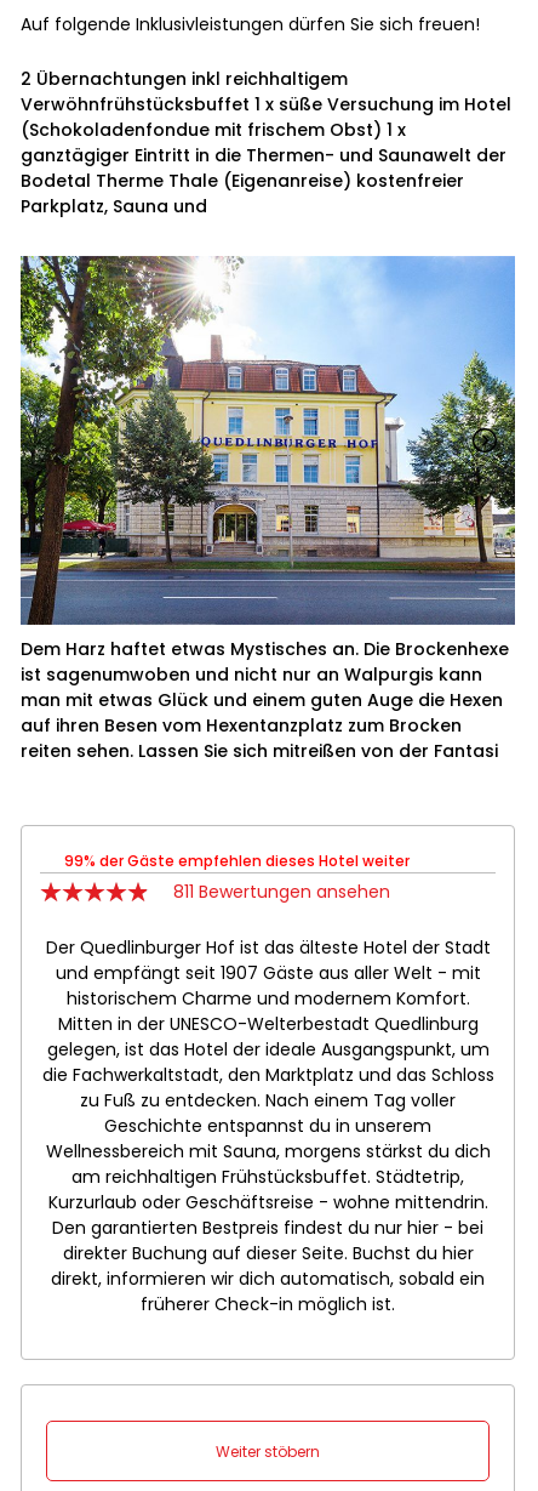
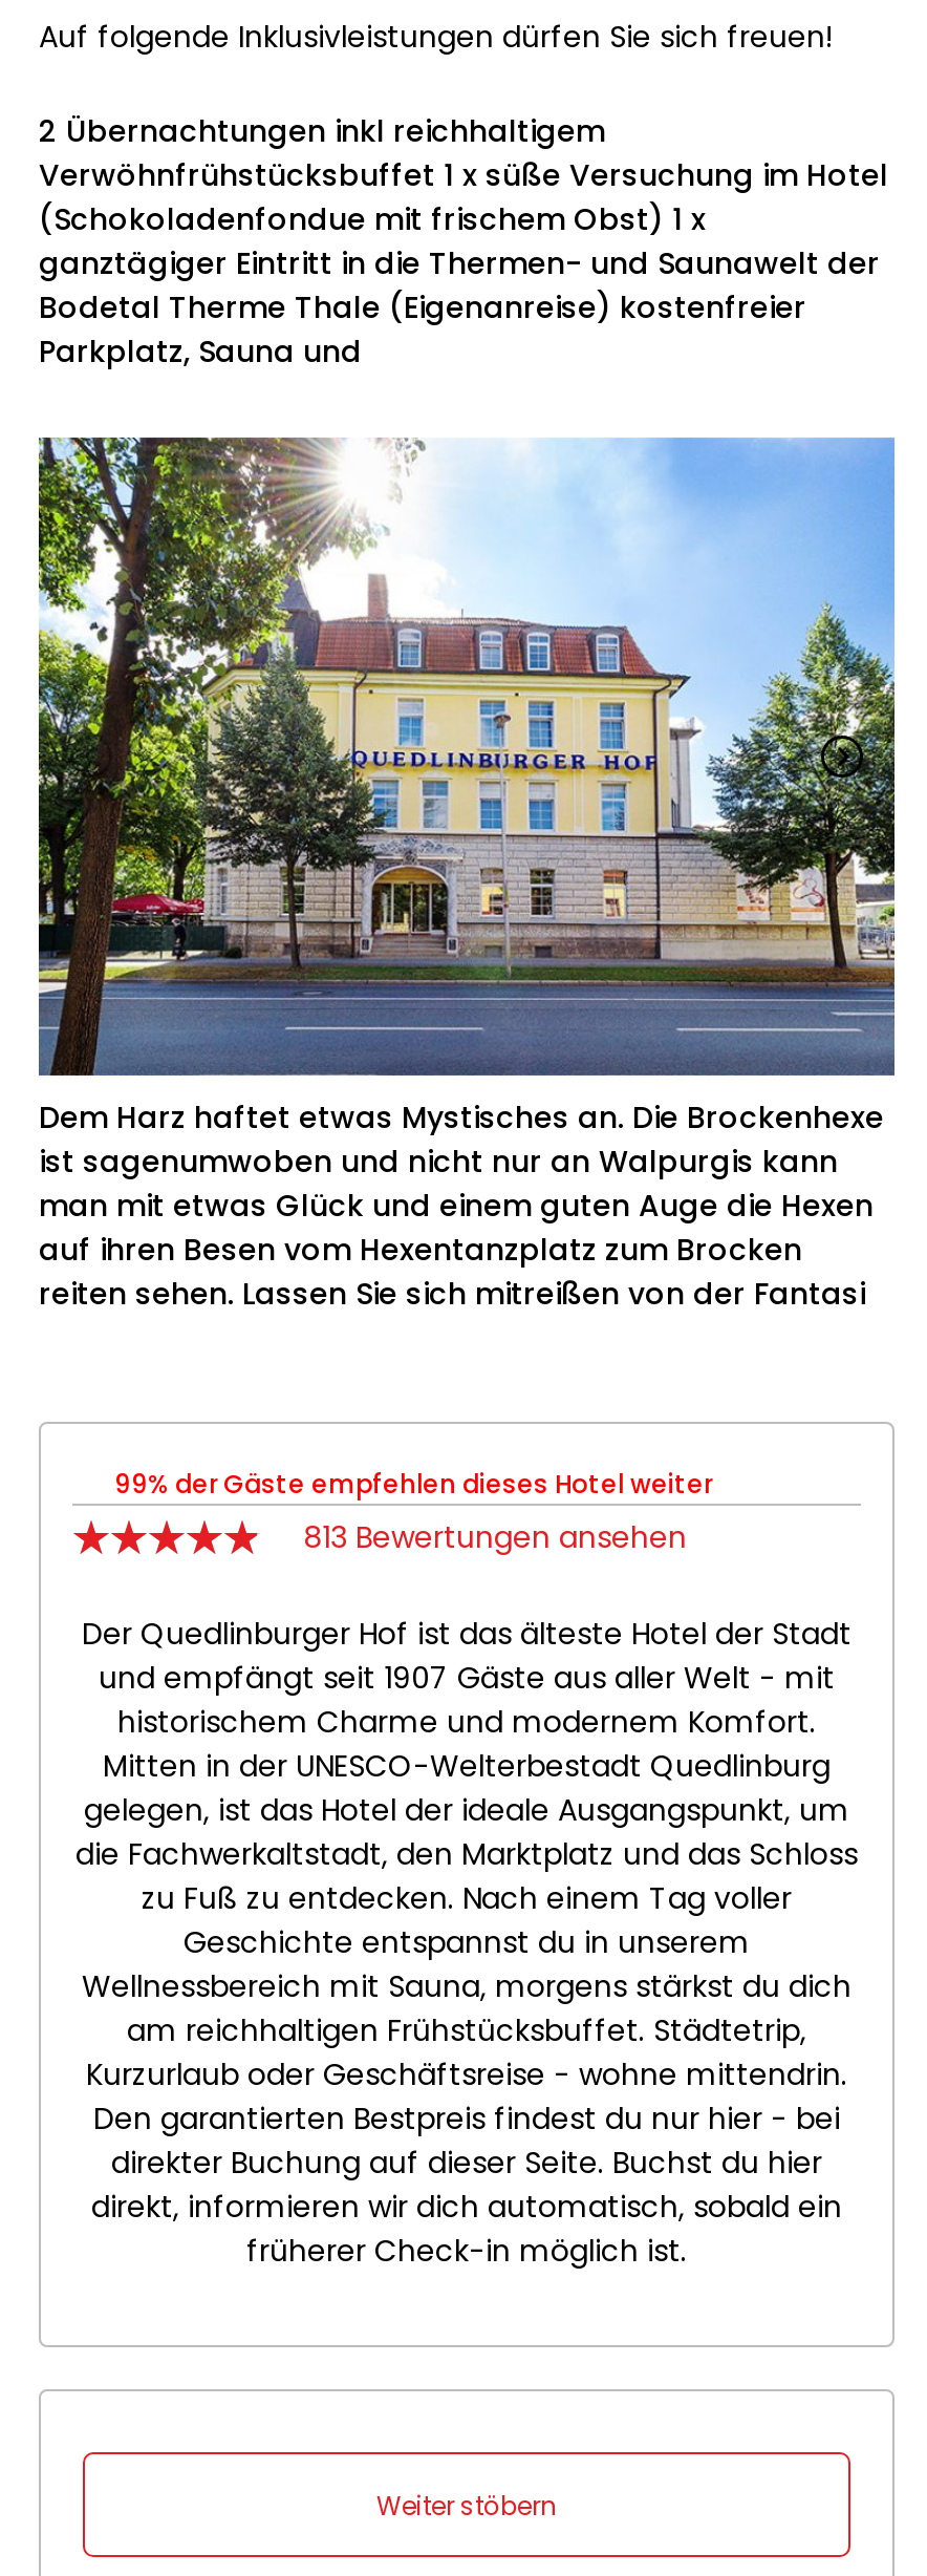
- 811 Bewertungen ansehen
+ 813 Bewertungen ansehen
